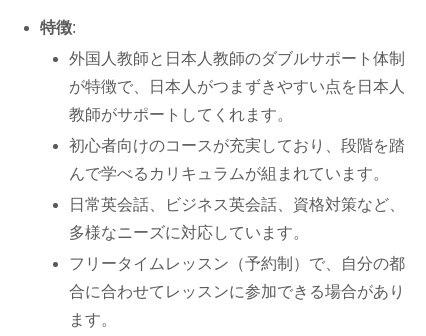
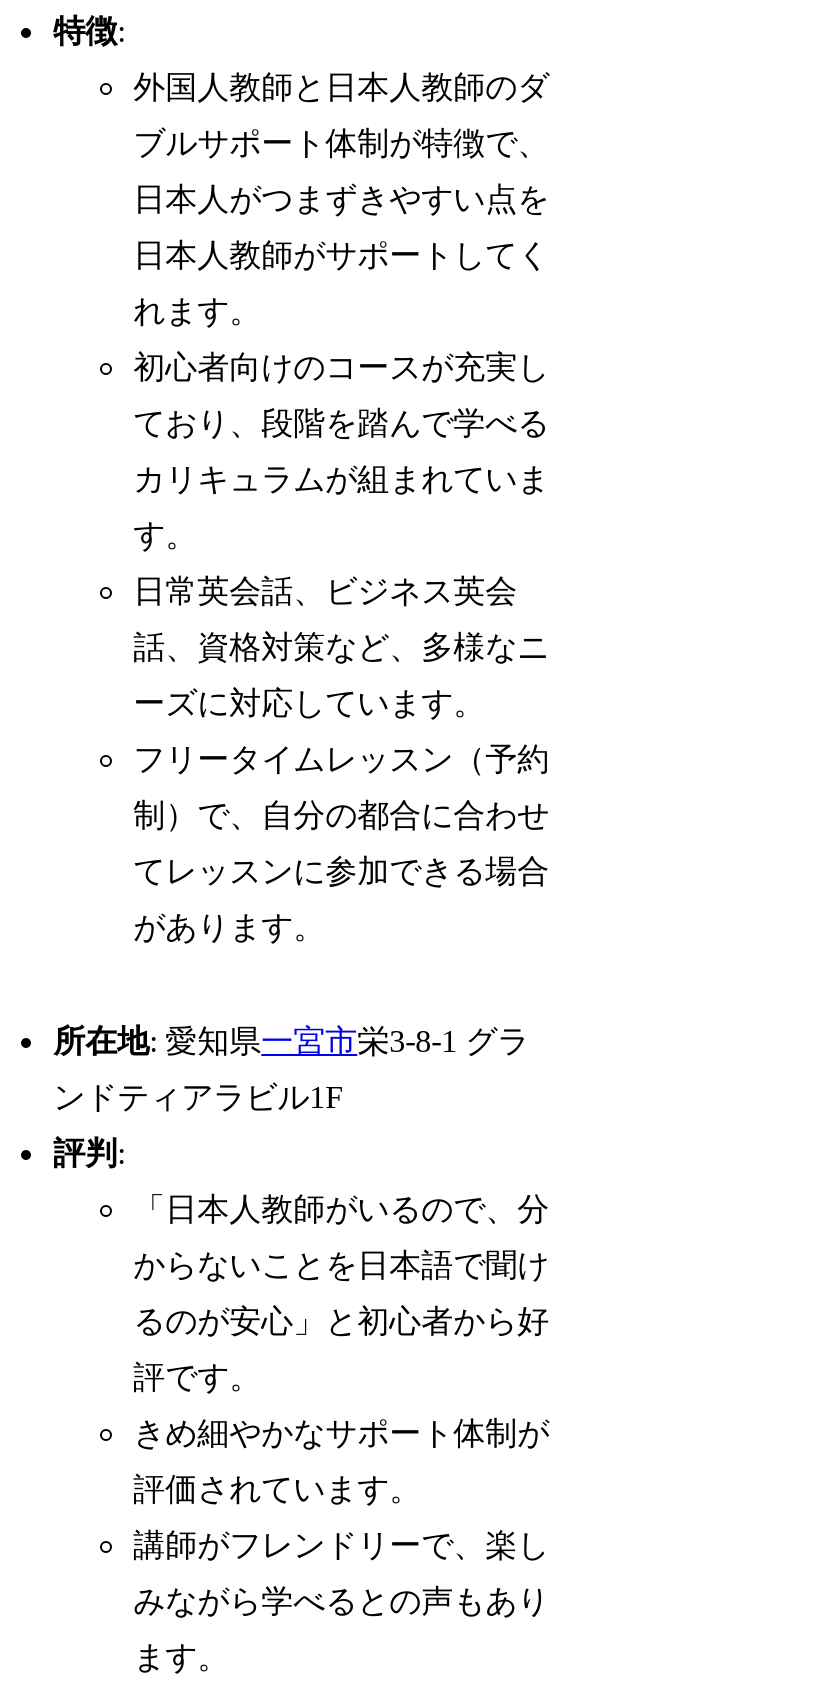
- 外国人教師と日本人教師のダブルサポート体制
- が特徴で、日本人がつまずきやすい点を日本人
- 教師がサポートしてくれます。
- 初心者向けのコースが充実しており、段階を踏
- んで学べるカリキュラムが組まれています。
- 日常英会話、ビジネス英会話、資格対策など、
- 多様なニーズに対応しています。
- フリータイムレッスン（予約制）で、自分の都
- 合に合わせてレッスンに参加できる場合があり
+ 外国人教師と日本人教師のダ
+ ブルサポート体制が特徴で、
+ 日本人がつまずきやすい点を
+ 日本人教師がサポートしてく
+ れます。
+ 初心者向けのコースが充実し
+ ており、段階を踏んで学べる
+ カリキュラムが組まれていま
+ す。
+ 日常英会話、ビジネス英会
+ 話、資格対策など、多様なニ
+ ーズに対応しています。
+ フリータイムレッスン（予約
+ 制）で、自分の都合に合わせ
+ てレッスンに参加できる場合
+ があります。
+ 所在地: 愛知県一宮市栄3-8-1 グラ
+ ンドティアラビル1F
+ 評判:
+ 「日本人教師がいるので、分
+ からないことを日本語で聞け
+ るのが安心」と初心者から好
+ 評です。
+ きめ細やかなサポート体制が
+ 評価されています。
+ 講師がフレンドリーで、楽し
+ みながら学べるとの声もあり
